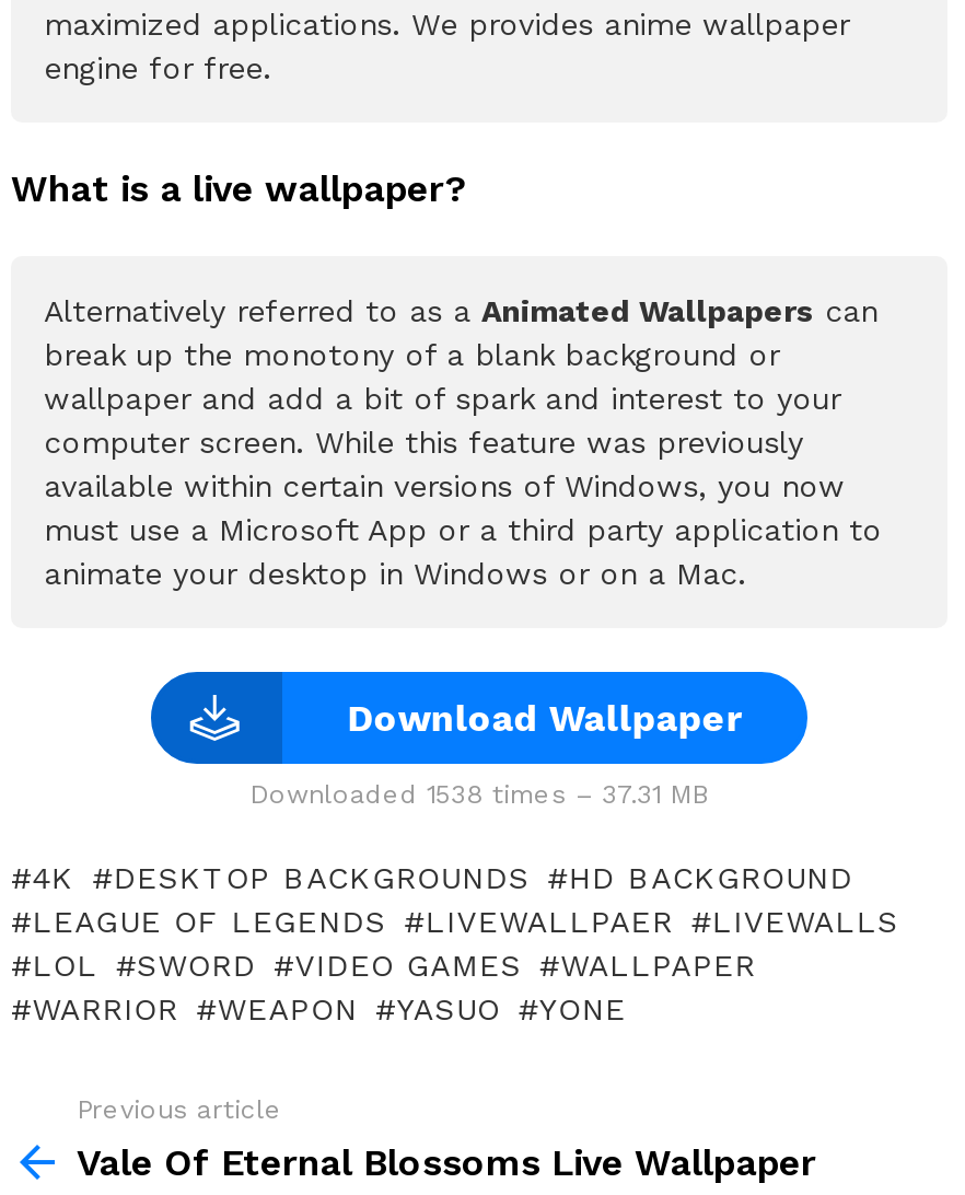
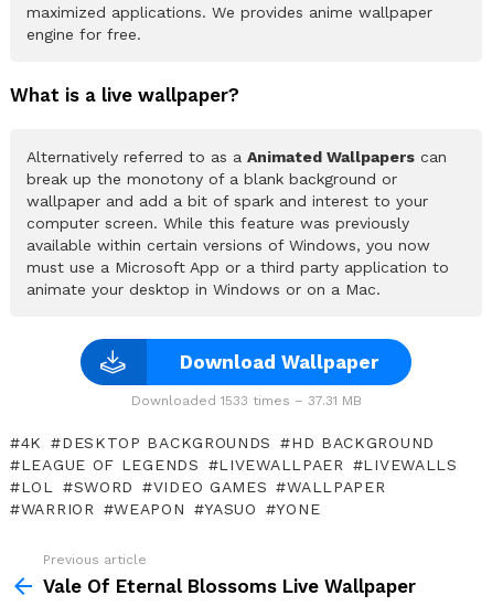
- Downloaded 1538 times – 37.31 MB
+ Downloaded 1533 times – 37.31 MB
